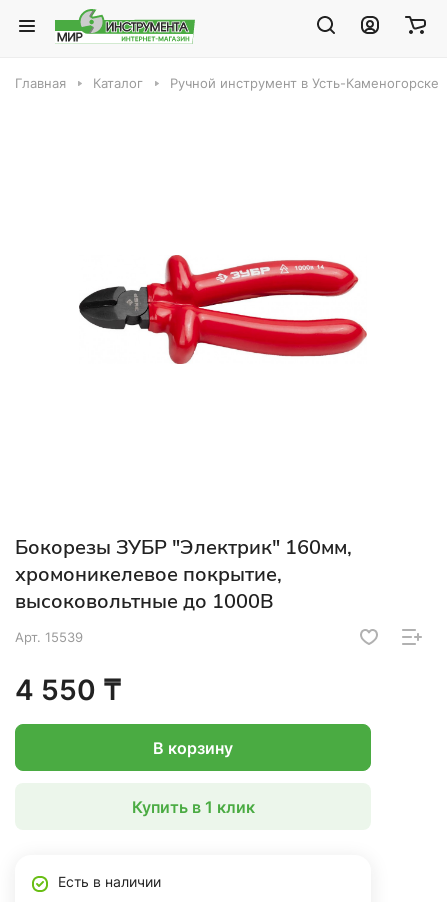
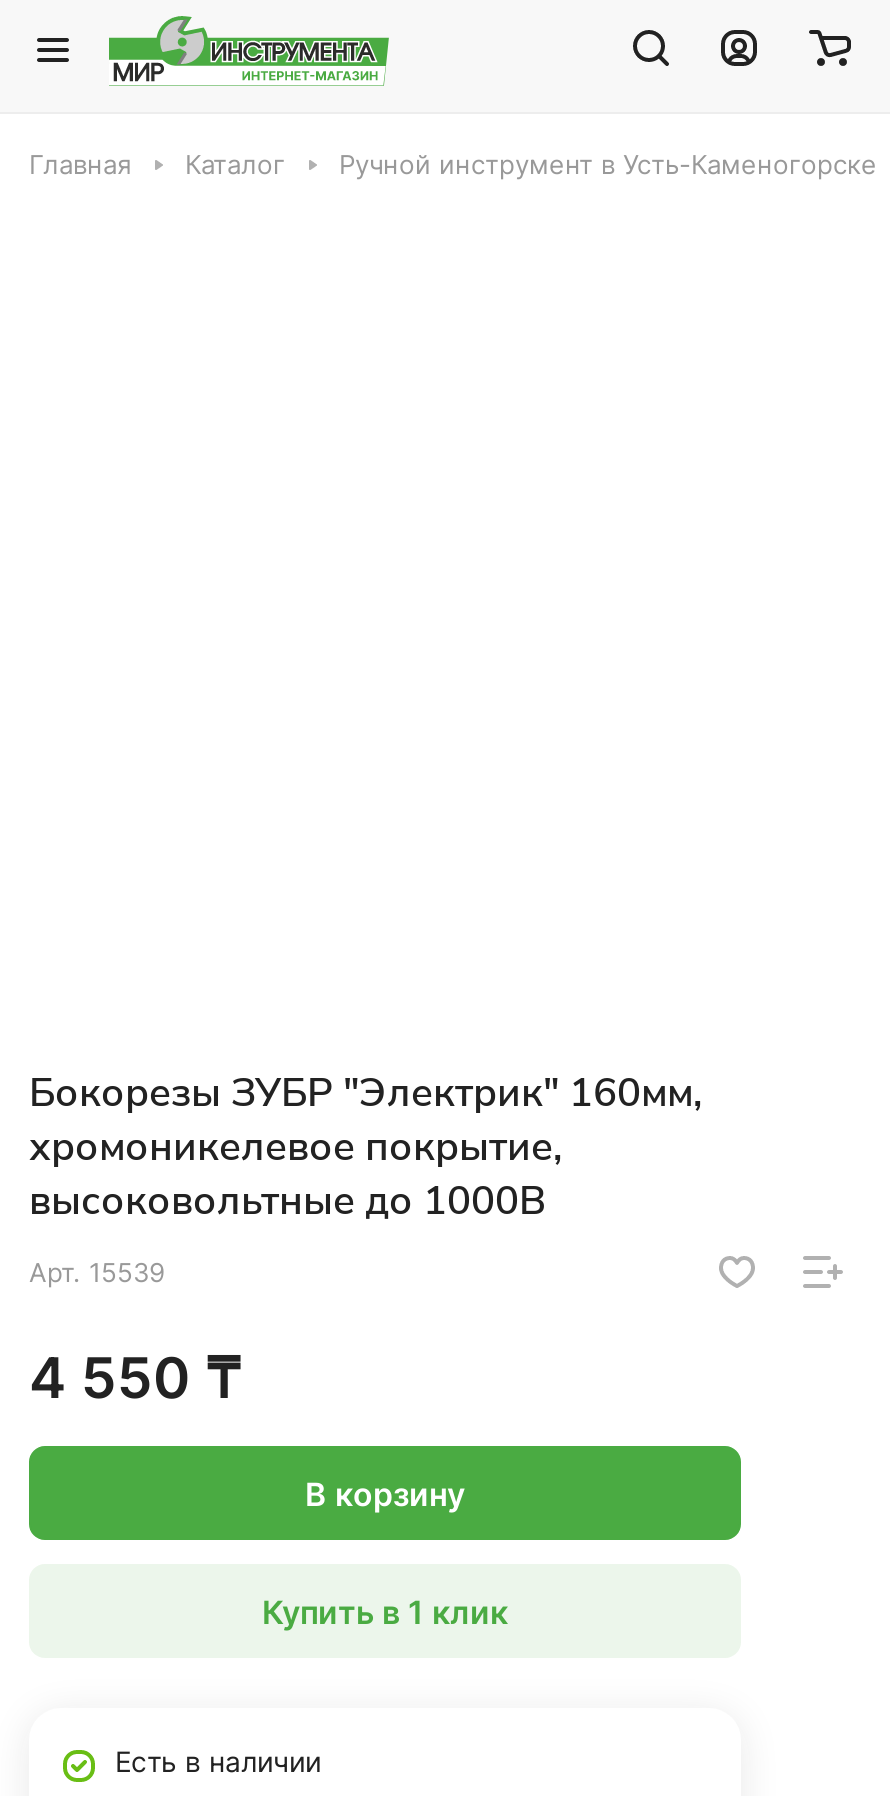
- [image]
